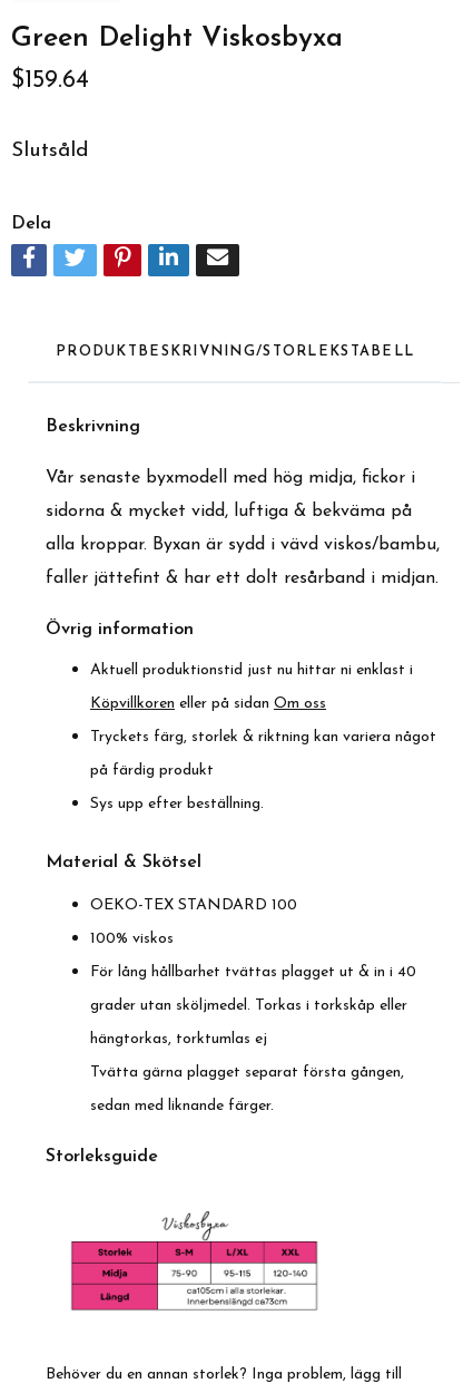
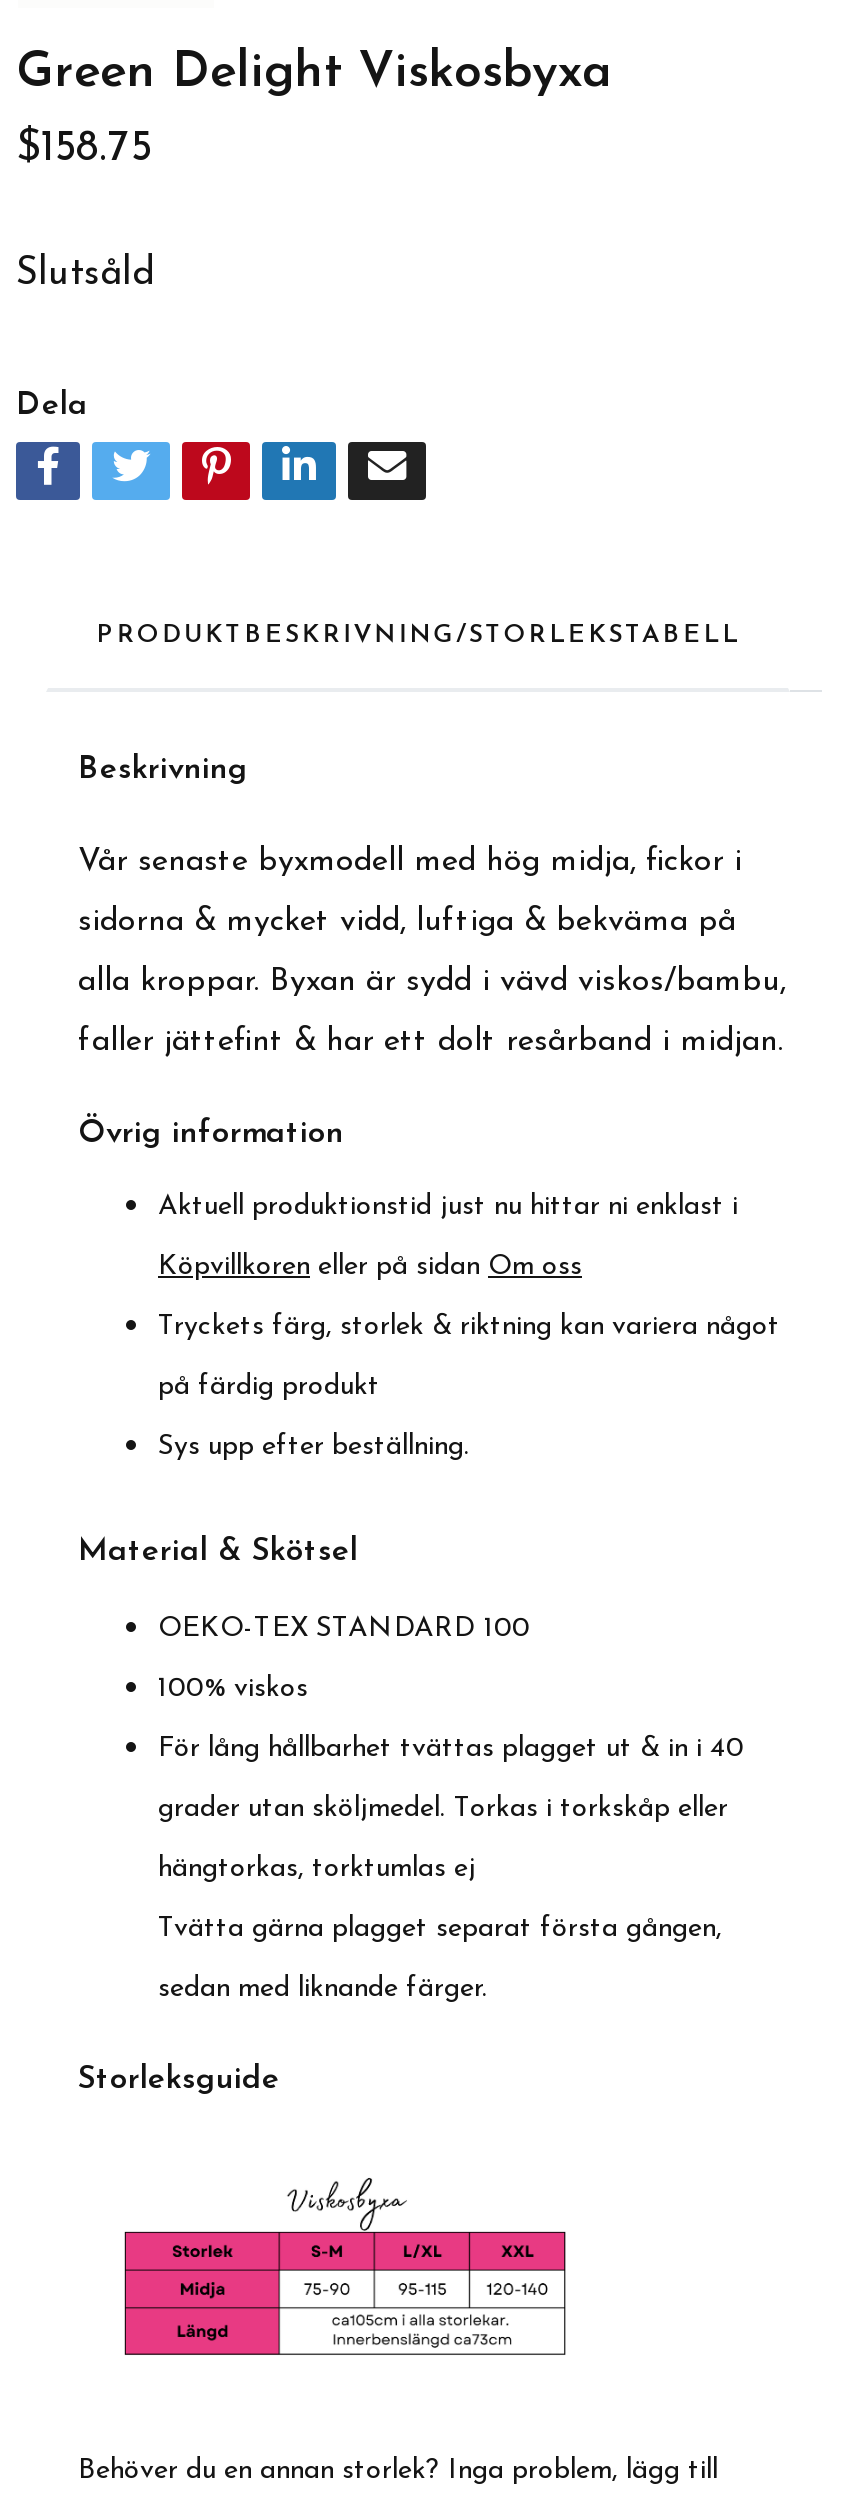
- $159.64
+ $158.75
